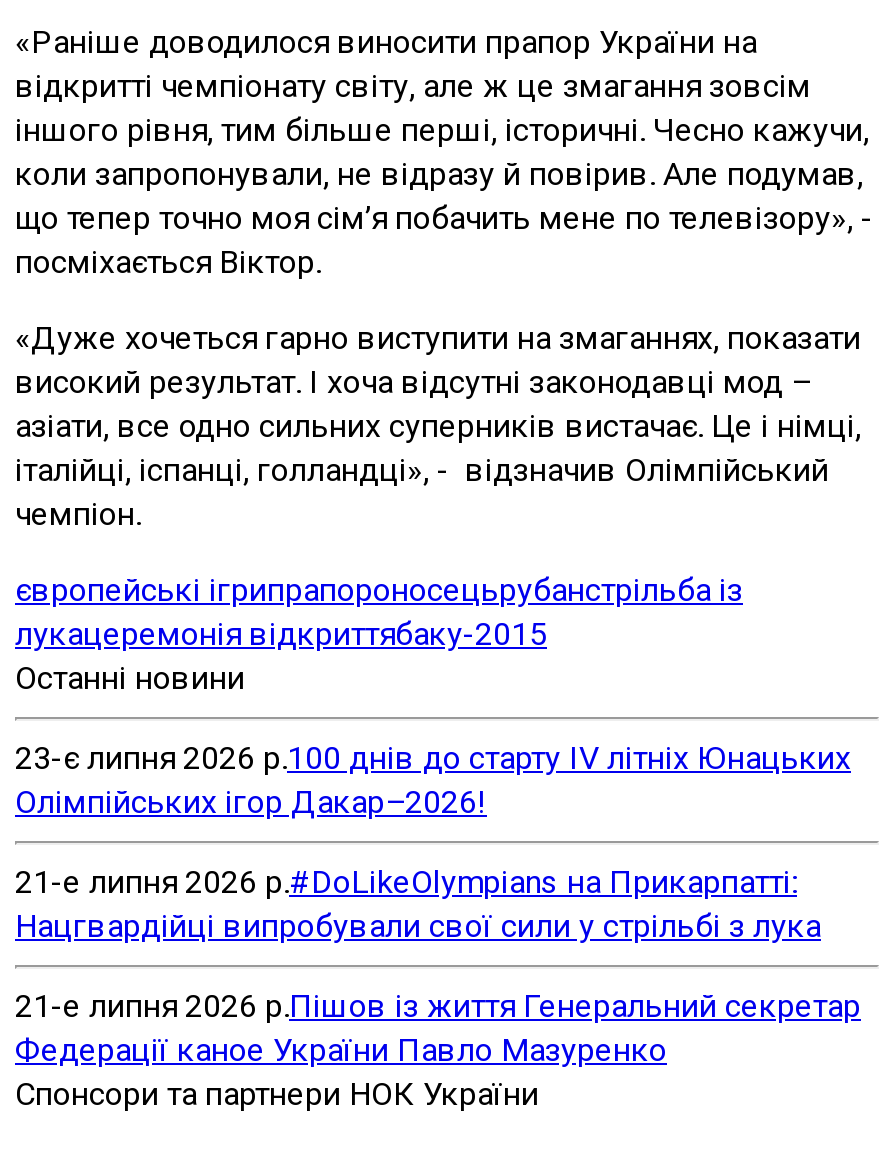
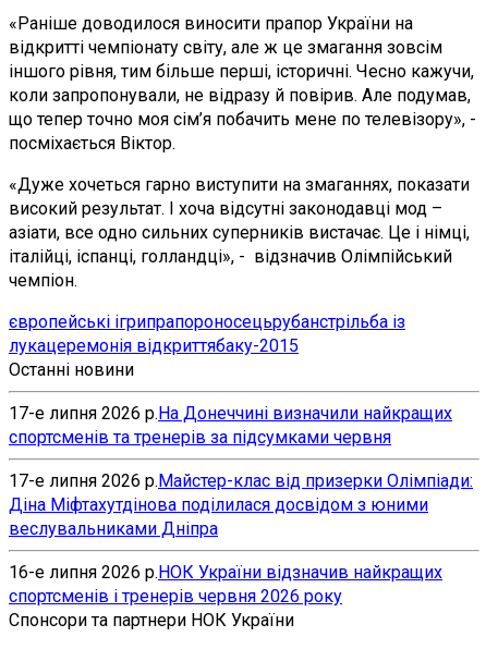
- 23-є липня 2026 р.100 днів до старту IV літніх Юнацьких
- Олімпійських ігор Дакар–2026!
+ 17-е липня 2026 р.На Донеччині визначили найкращих
+ спортсменів та тренерів за підсумками червня

- 21-е липня 2026 р.#DoLikeOlympians на Прикарпатті:
- Нацгвардійці випробували свої сили у стрільбі з лука
+ 17-е липня 2026 р. Майстер-клас від призерки Олімпіади:
+ Діна Міфтахутдінова поділилася досвідом з юними
+ веслувальниками Дніпра

- 21-е липня 2026 р.Пішов із життя Генеральний секретар
- Федерації каное України Павло Мазуренко
+ 16-е липня 2026 р.НОК України відзначив найкращих
+ спортсменів і тренерів червня 2026 року
